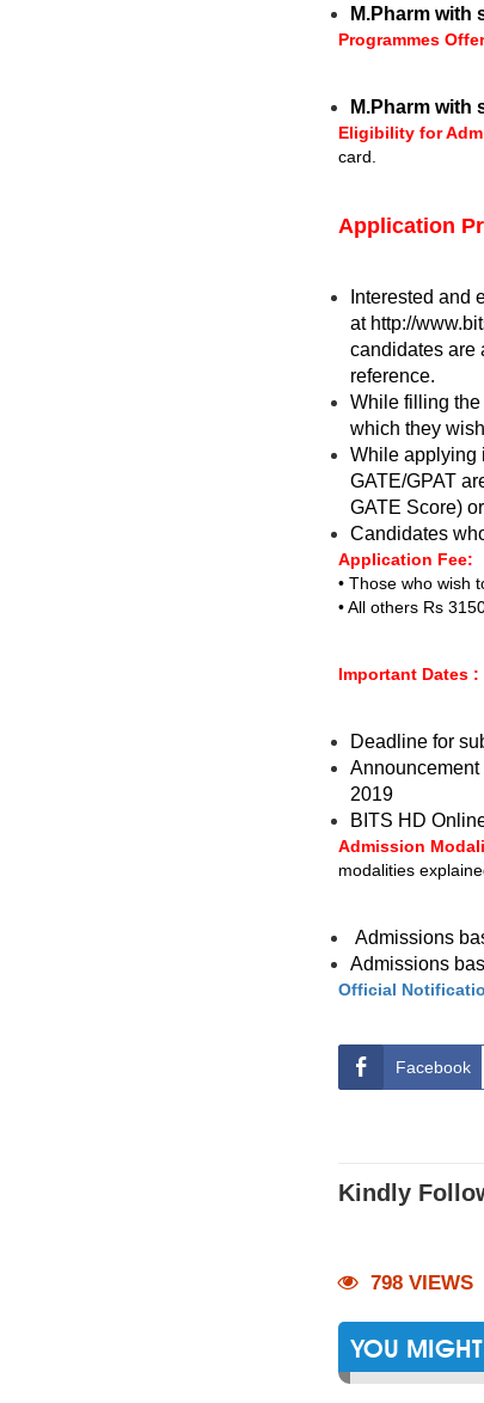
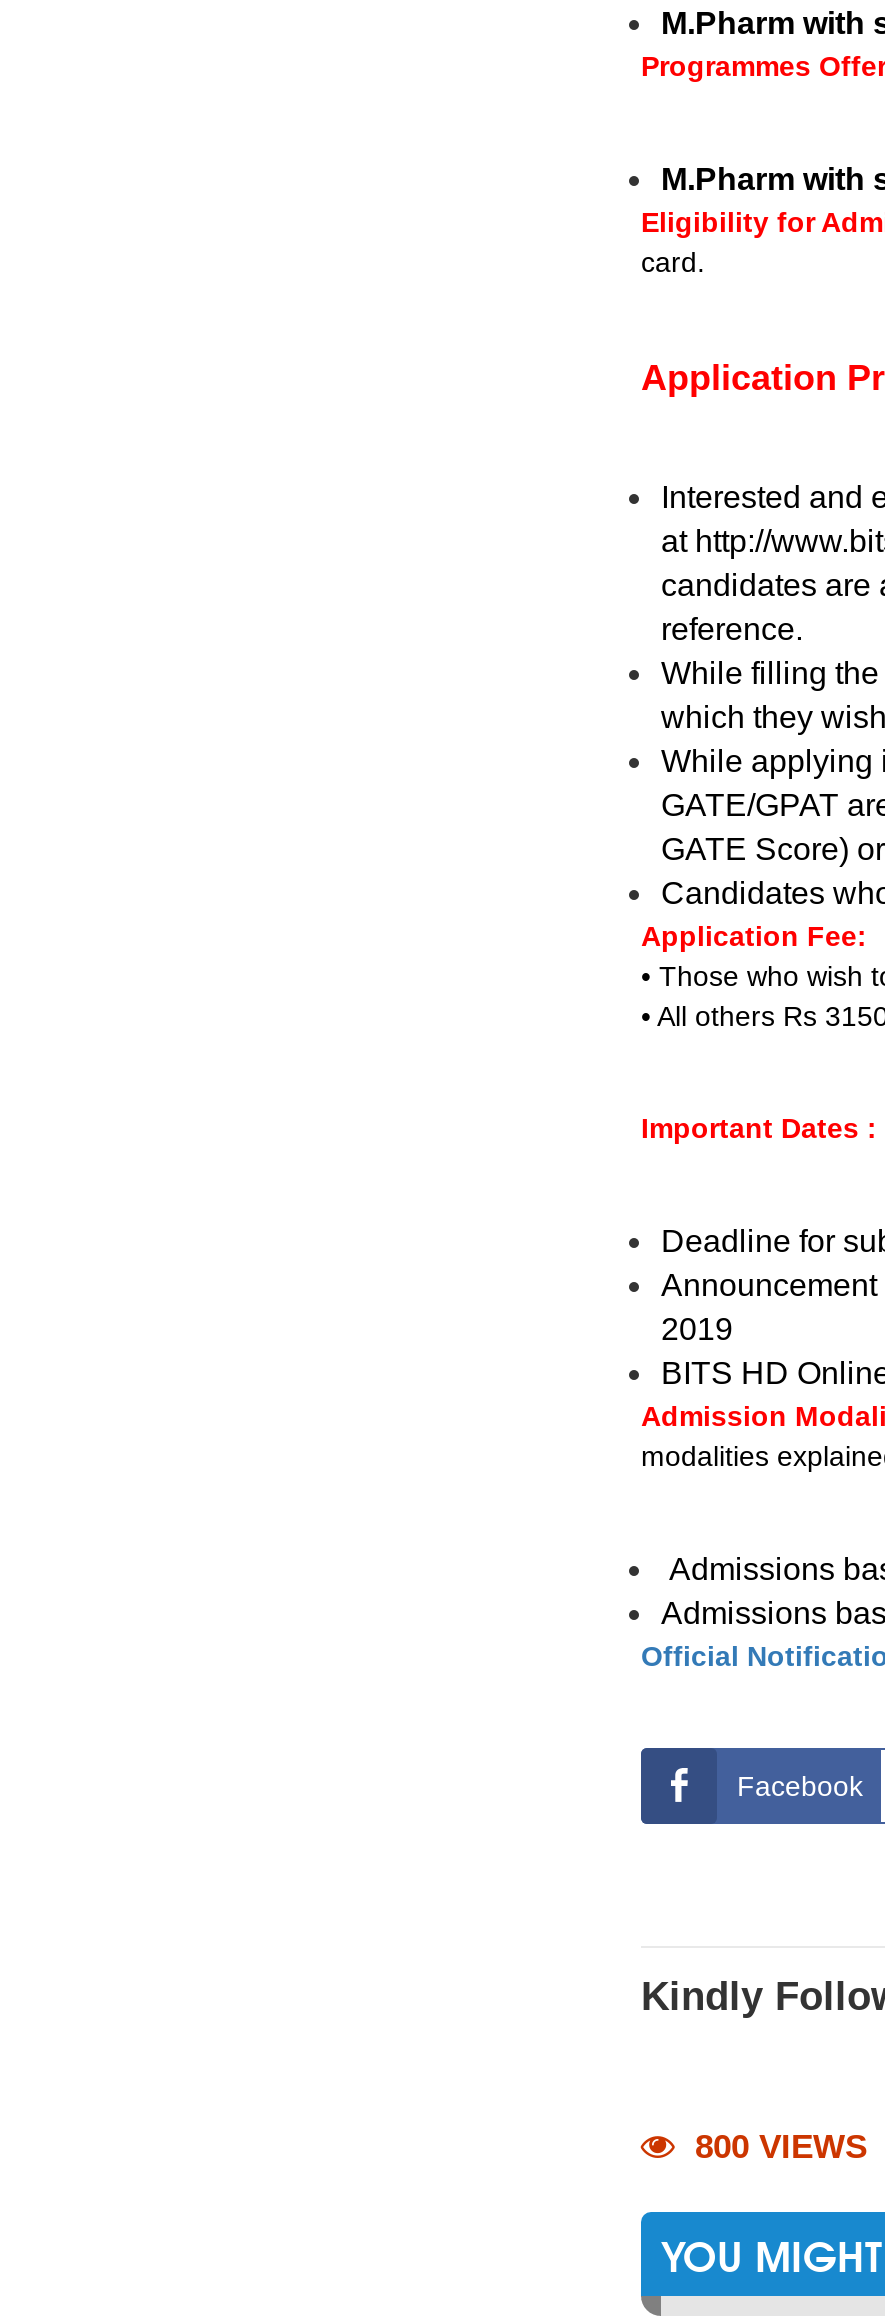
- 798 VIEWS
+ 800 VIEWS
